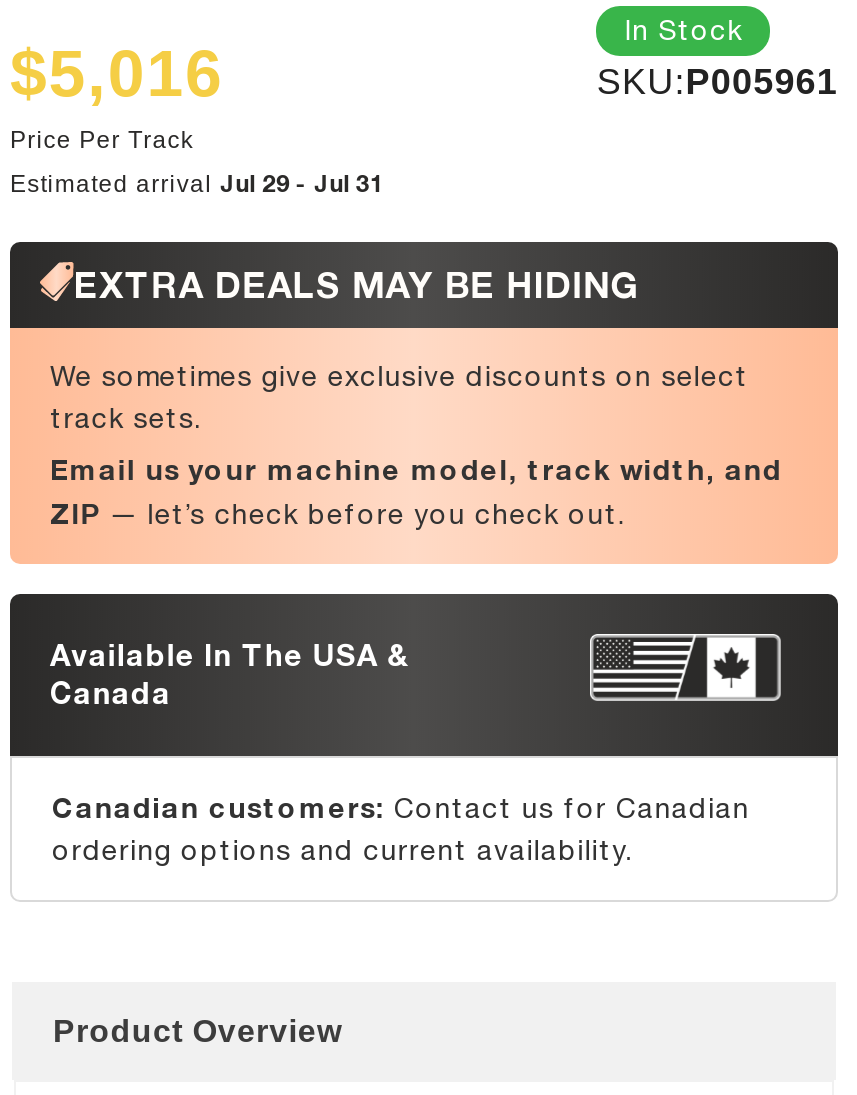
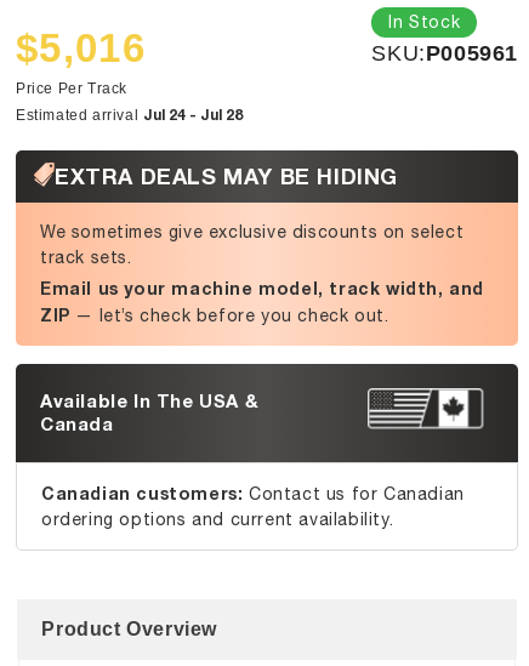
- Estimated arrival Jul 29 - Jul 31
+ Estimated arrival Jul 24 - Jul 28
